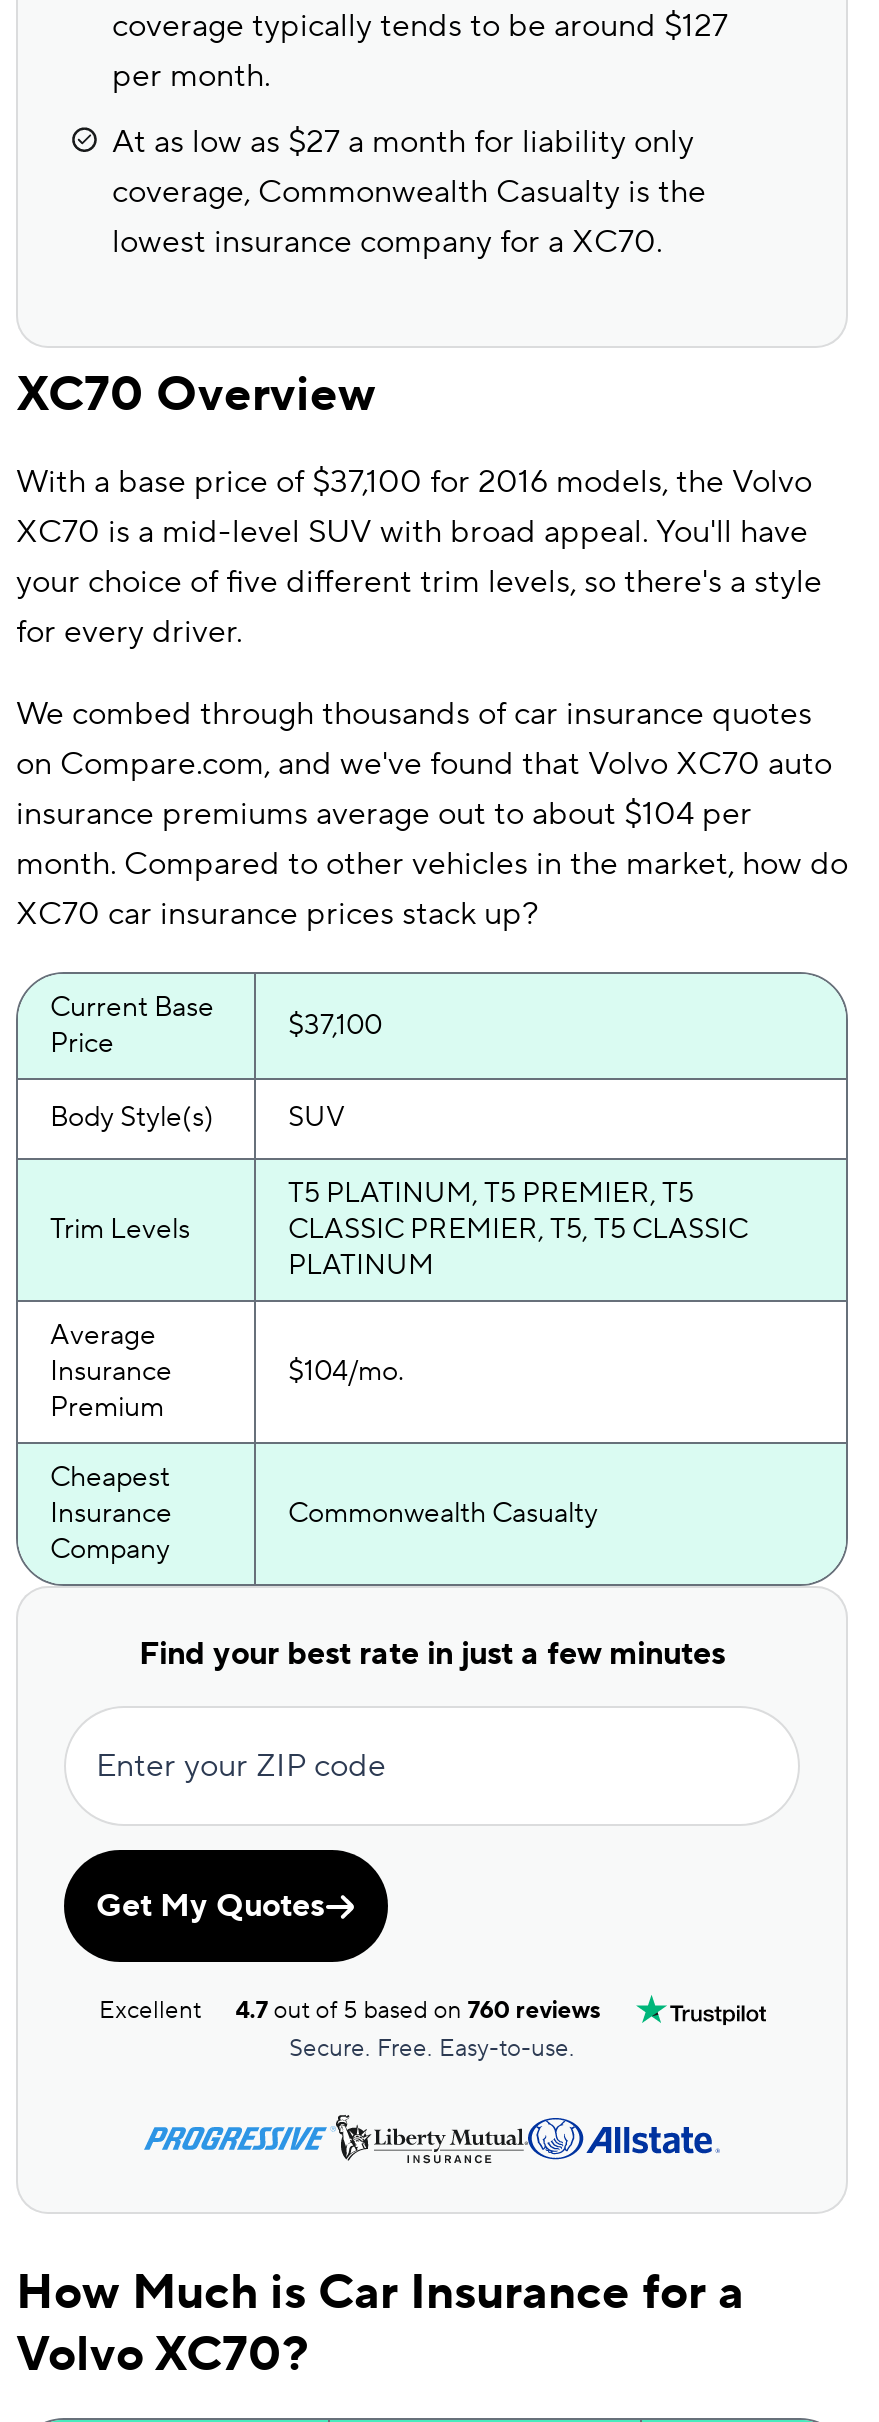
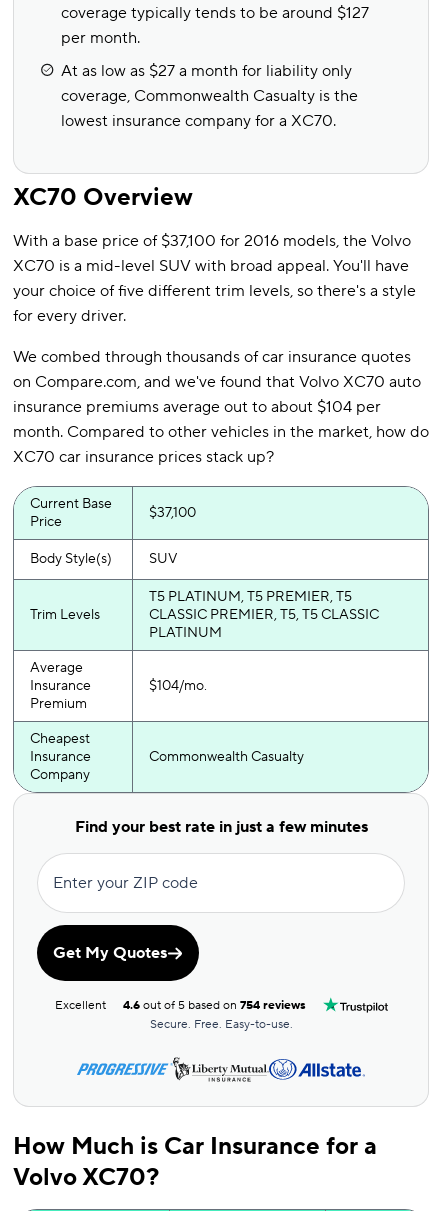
- 4.7 out of 5 based on 760 reviews
+ 4.6 out of 5 based on 754 reviews
